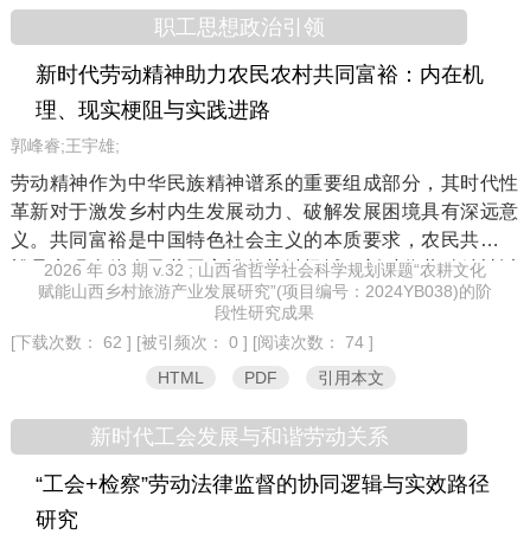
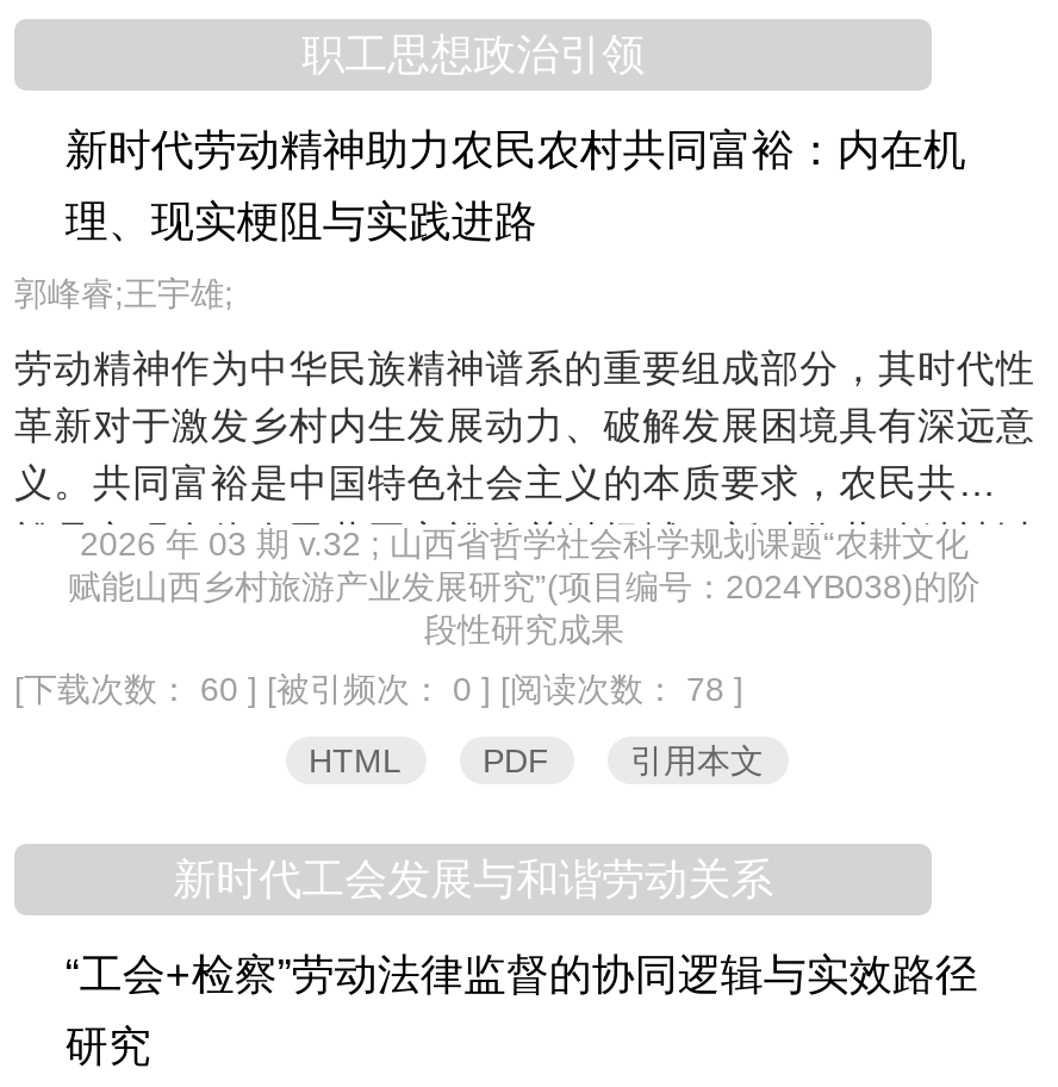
- [下载次数： 62 ] [被引频次： 0 ] [阅读次数： 74 ]
+ [下载次数： 60 ] [被引频次： 0 ] [阅读次数： 78 ]
